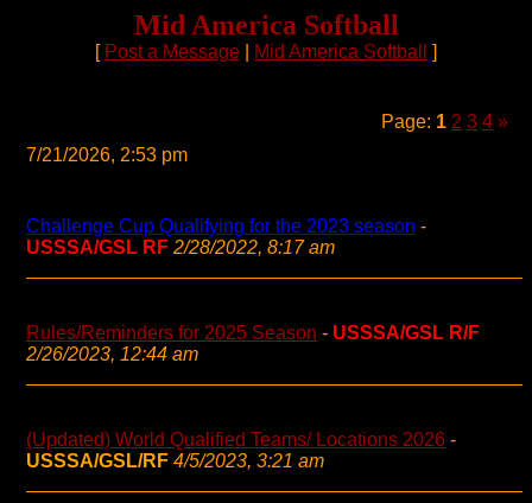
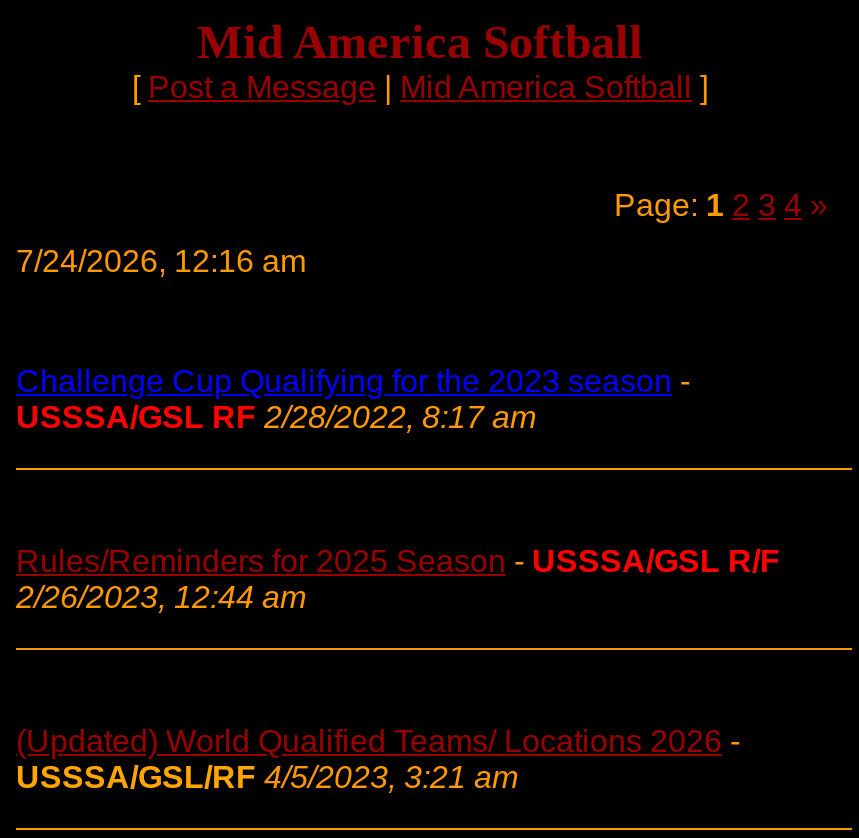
- 7/21/2026, 2:53 pm
+ 7/24/2026, 12:16 am
